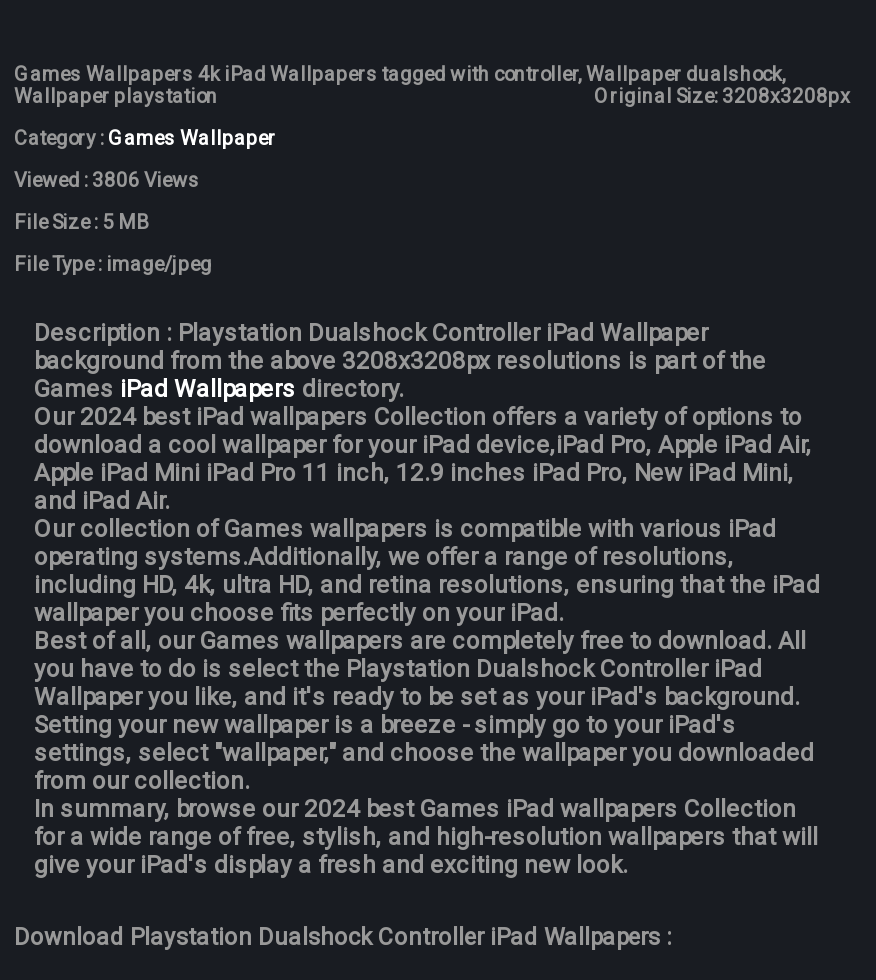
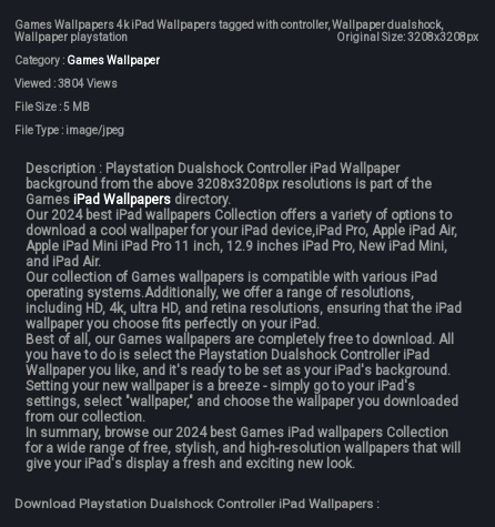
- Viewed : 3806 Views
+ Viewed : 3804 Views
